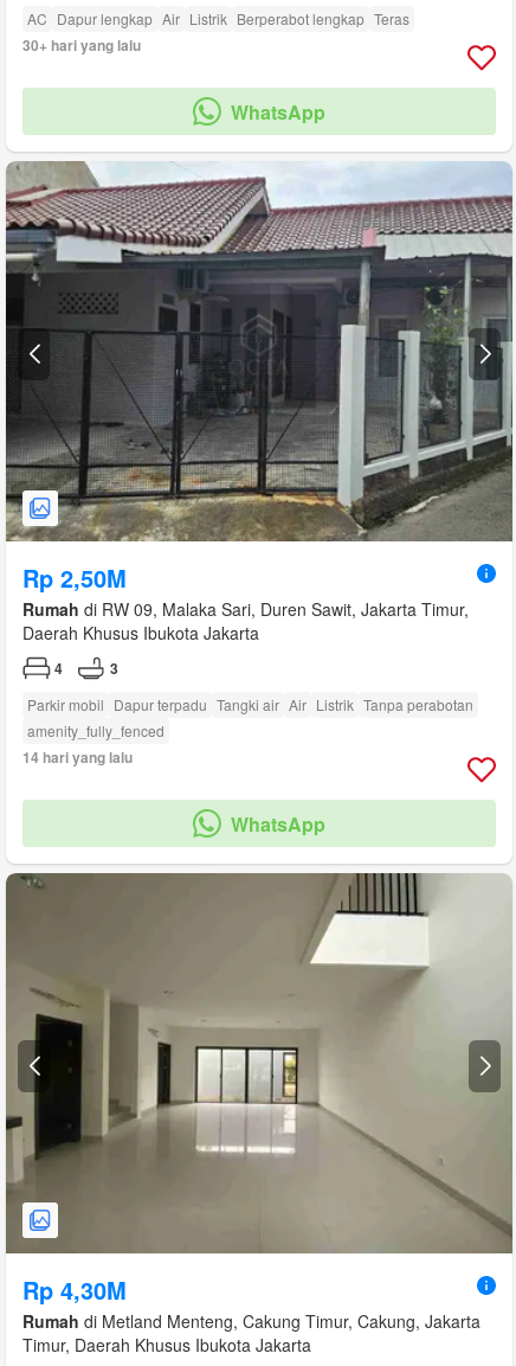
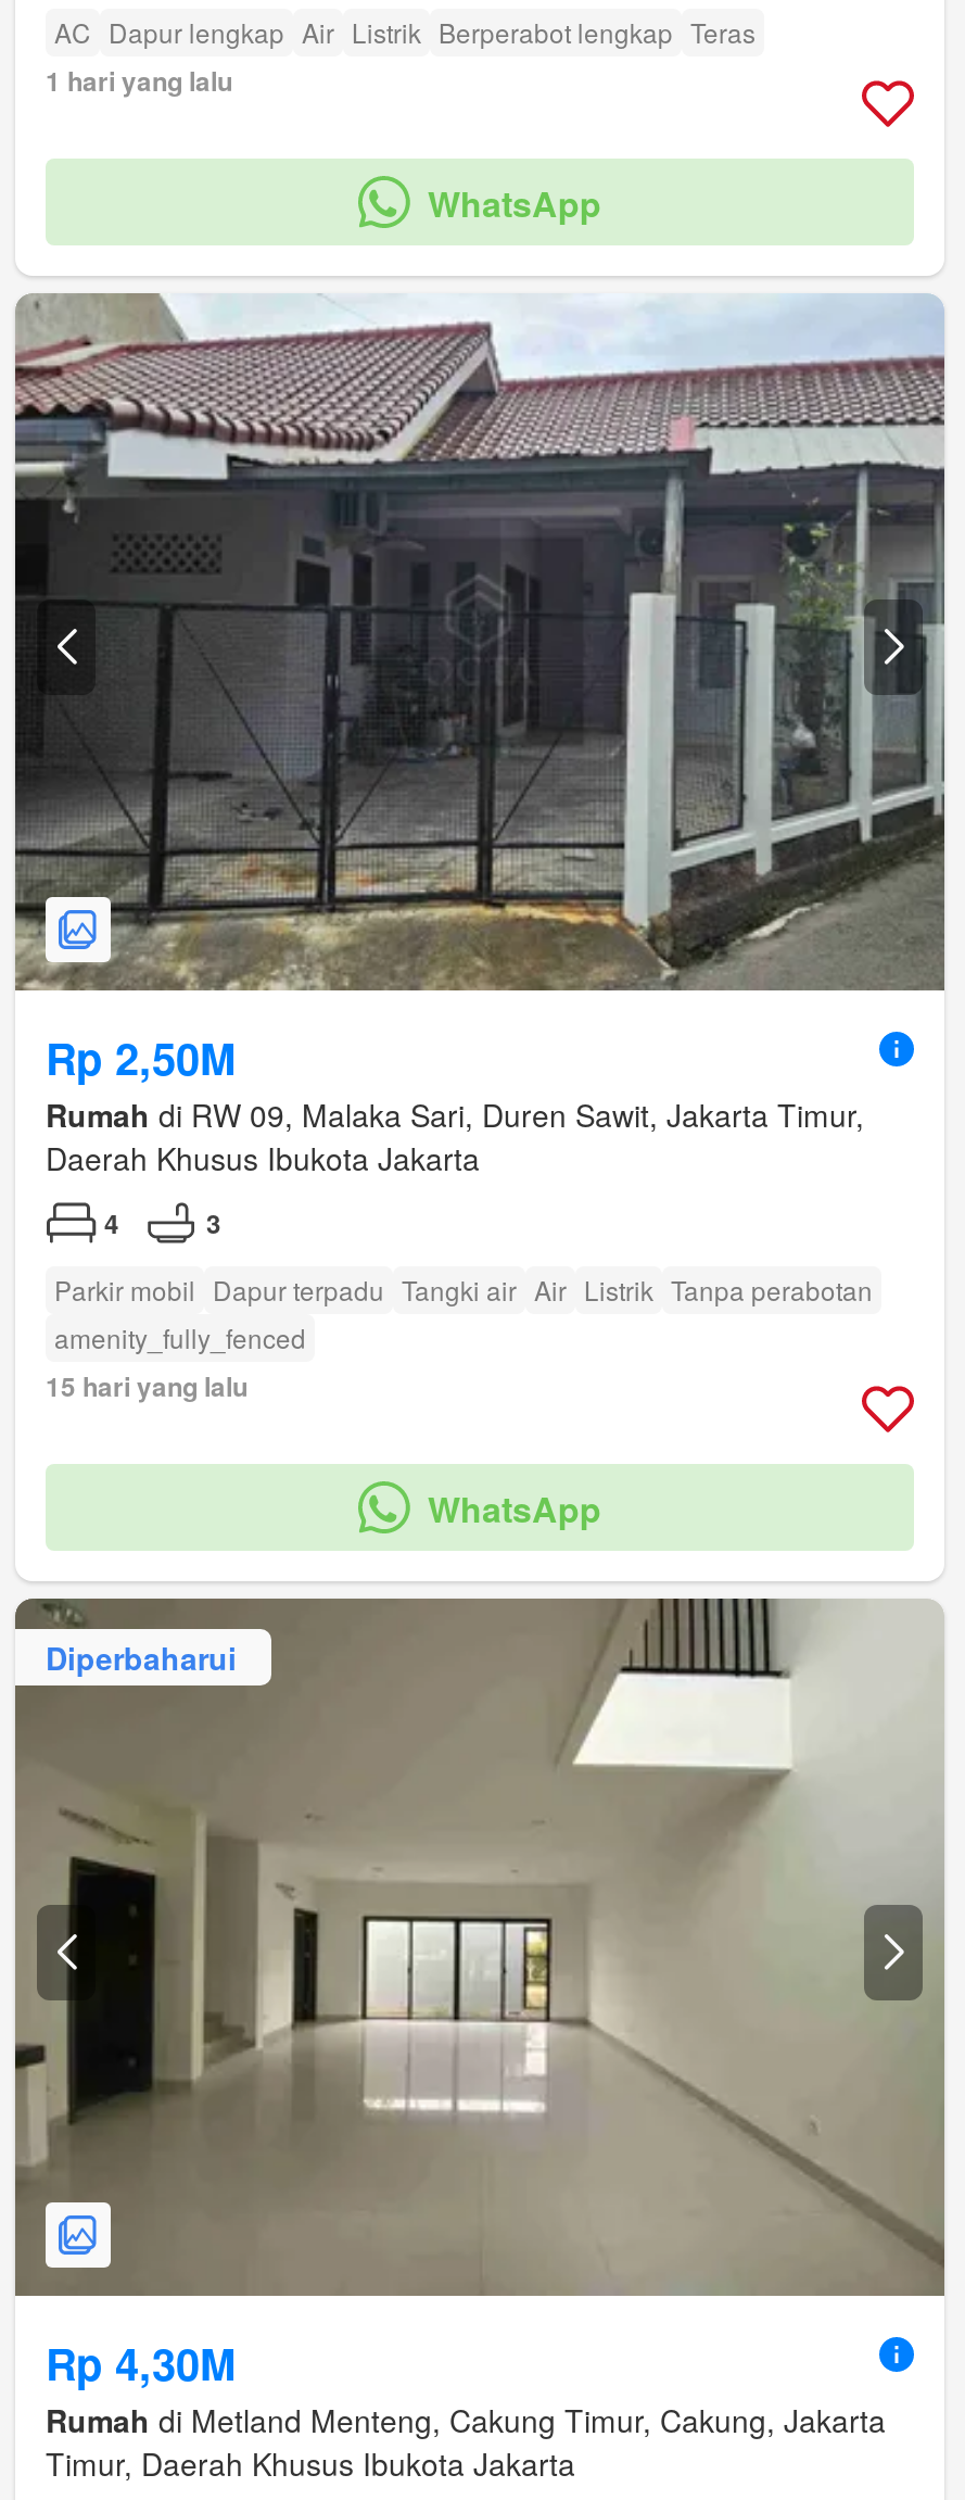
- 30+ hari yang lalu
+ 1 hari yang lalu

- 14 hari yang lalu
+ 15 hari yang lalu

+ Diperbaharui
